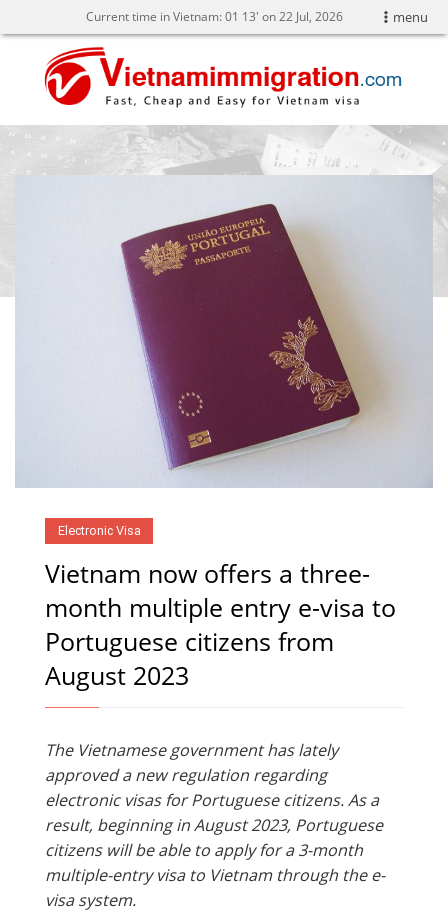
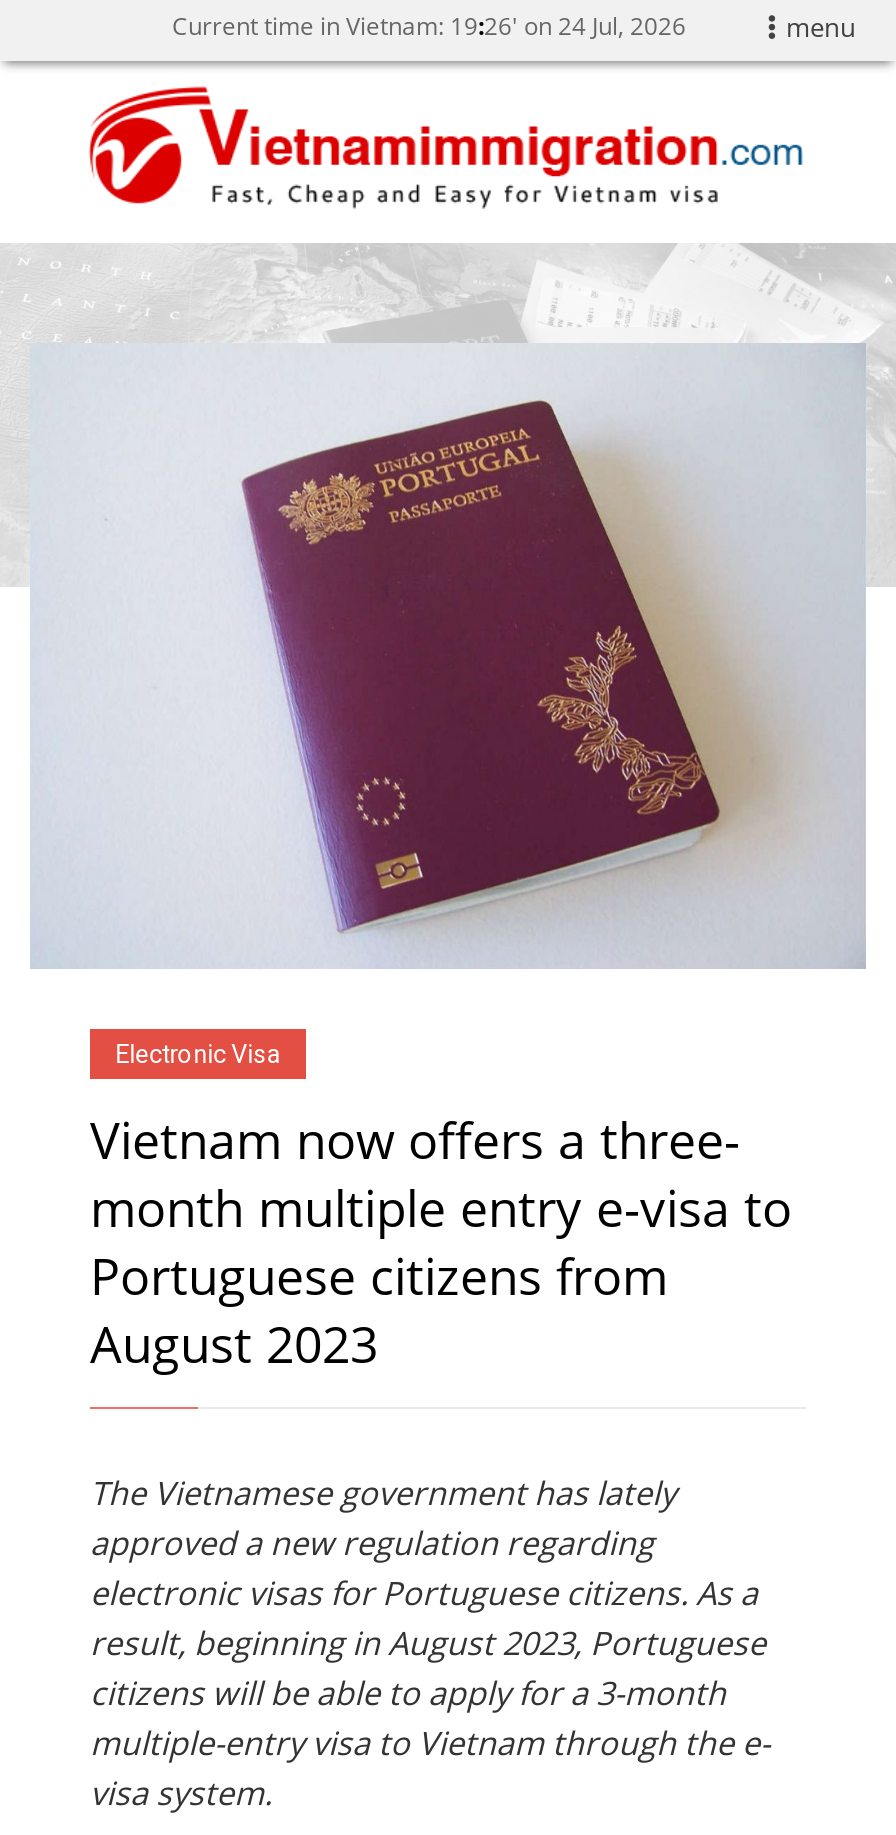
- Current time in Vietnam: 01 13' on 22 Jul, 2026
+ Current time in Vietnam: 19:26' on 24 Jul, 2026
